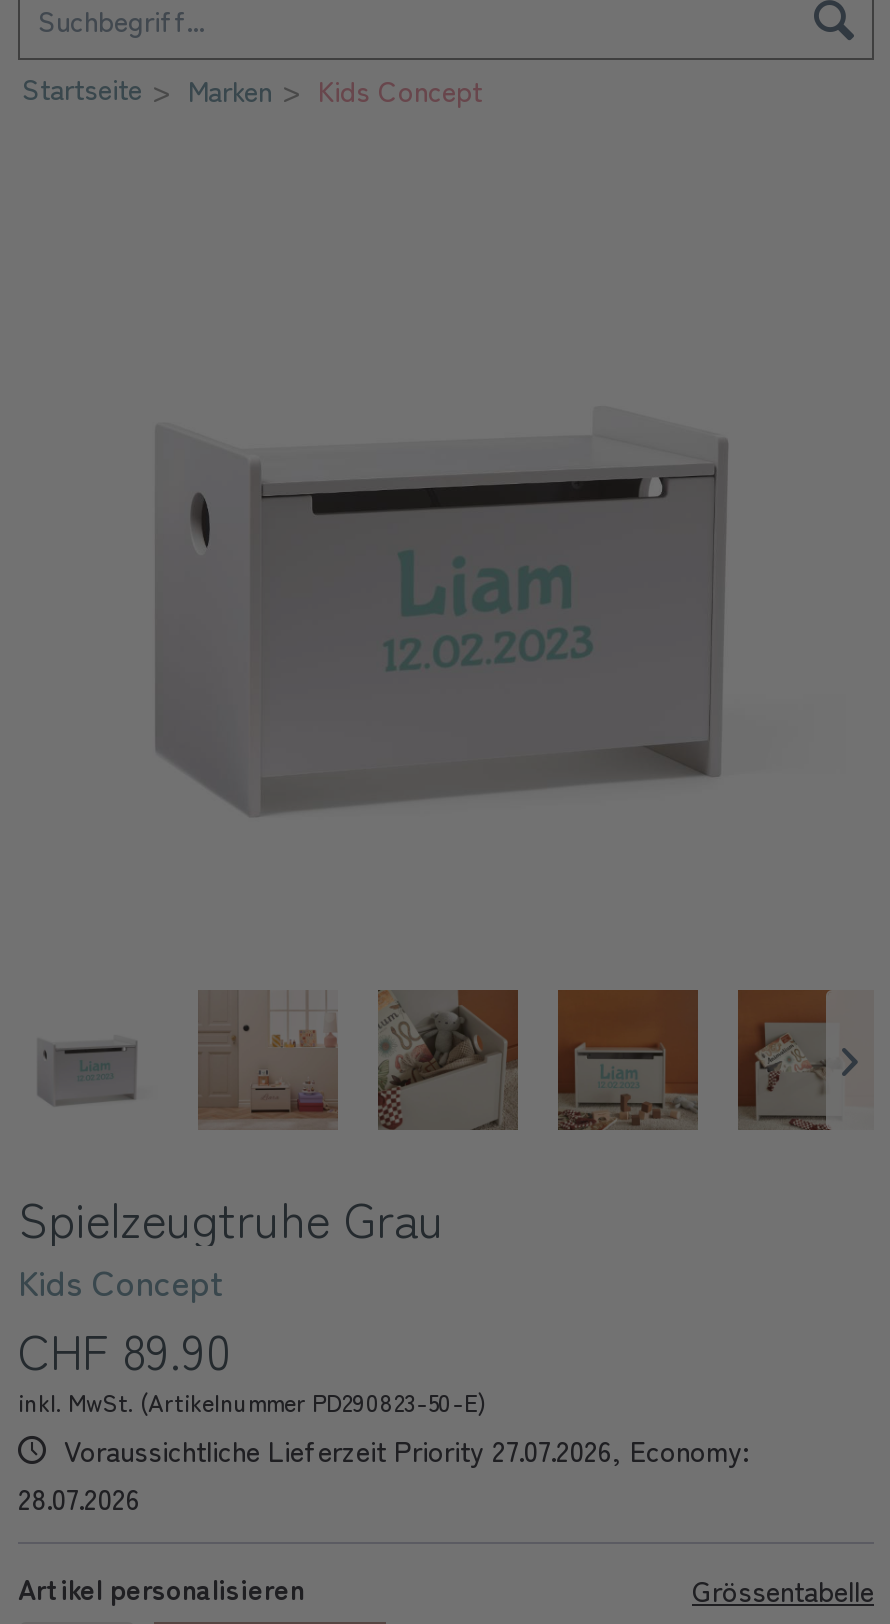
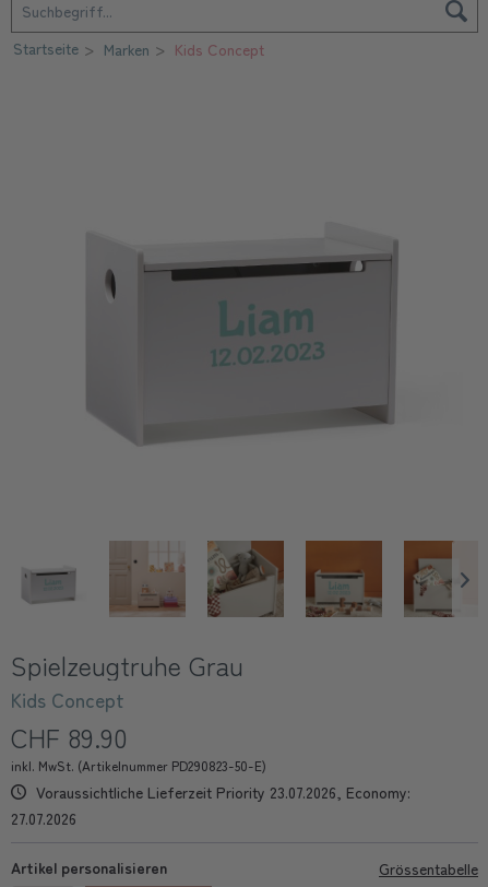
- Voraussichtliche Lieferzeit Priority 27.07.2026, Economy:
+ Voraussichtliche Lieferzeit Priority 23.07.2026, Economy:

- 28.07.2026
+ 27.07.2026
